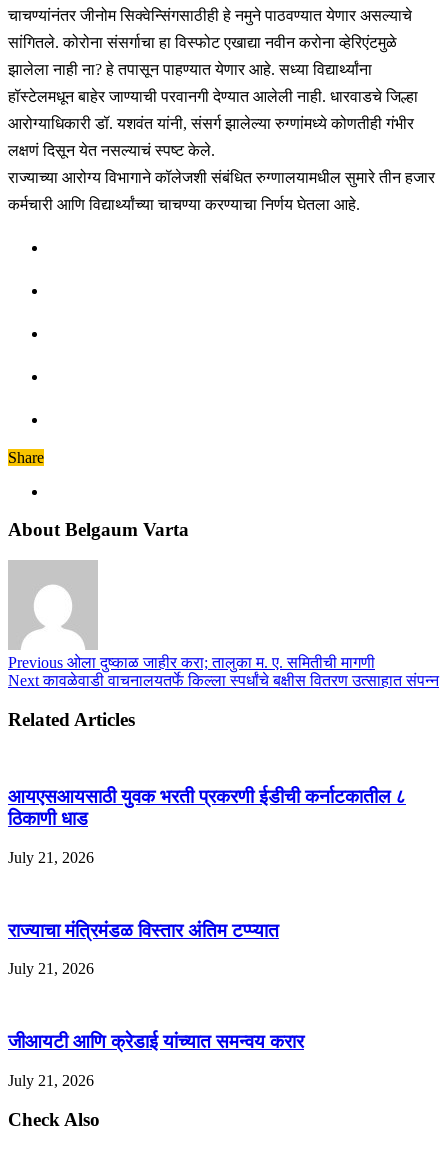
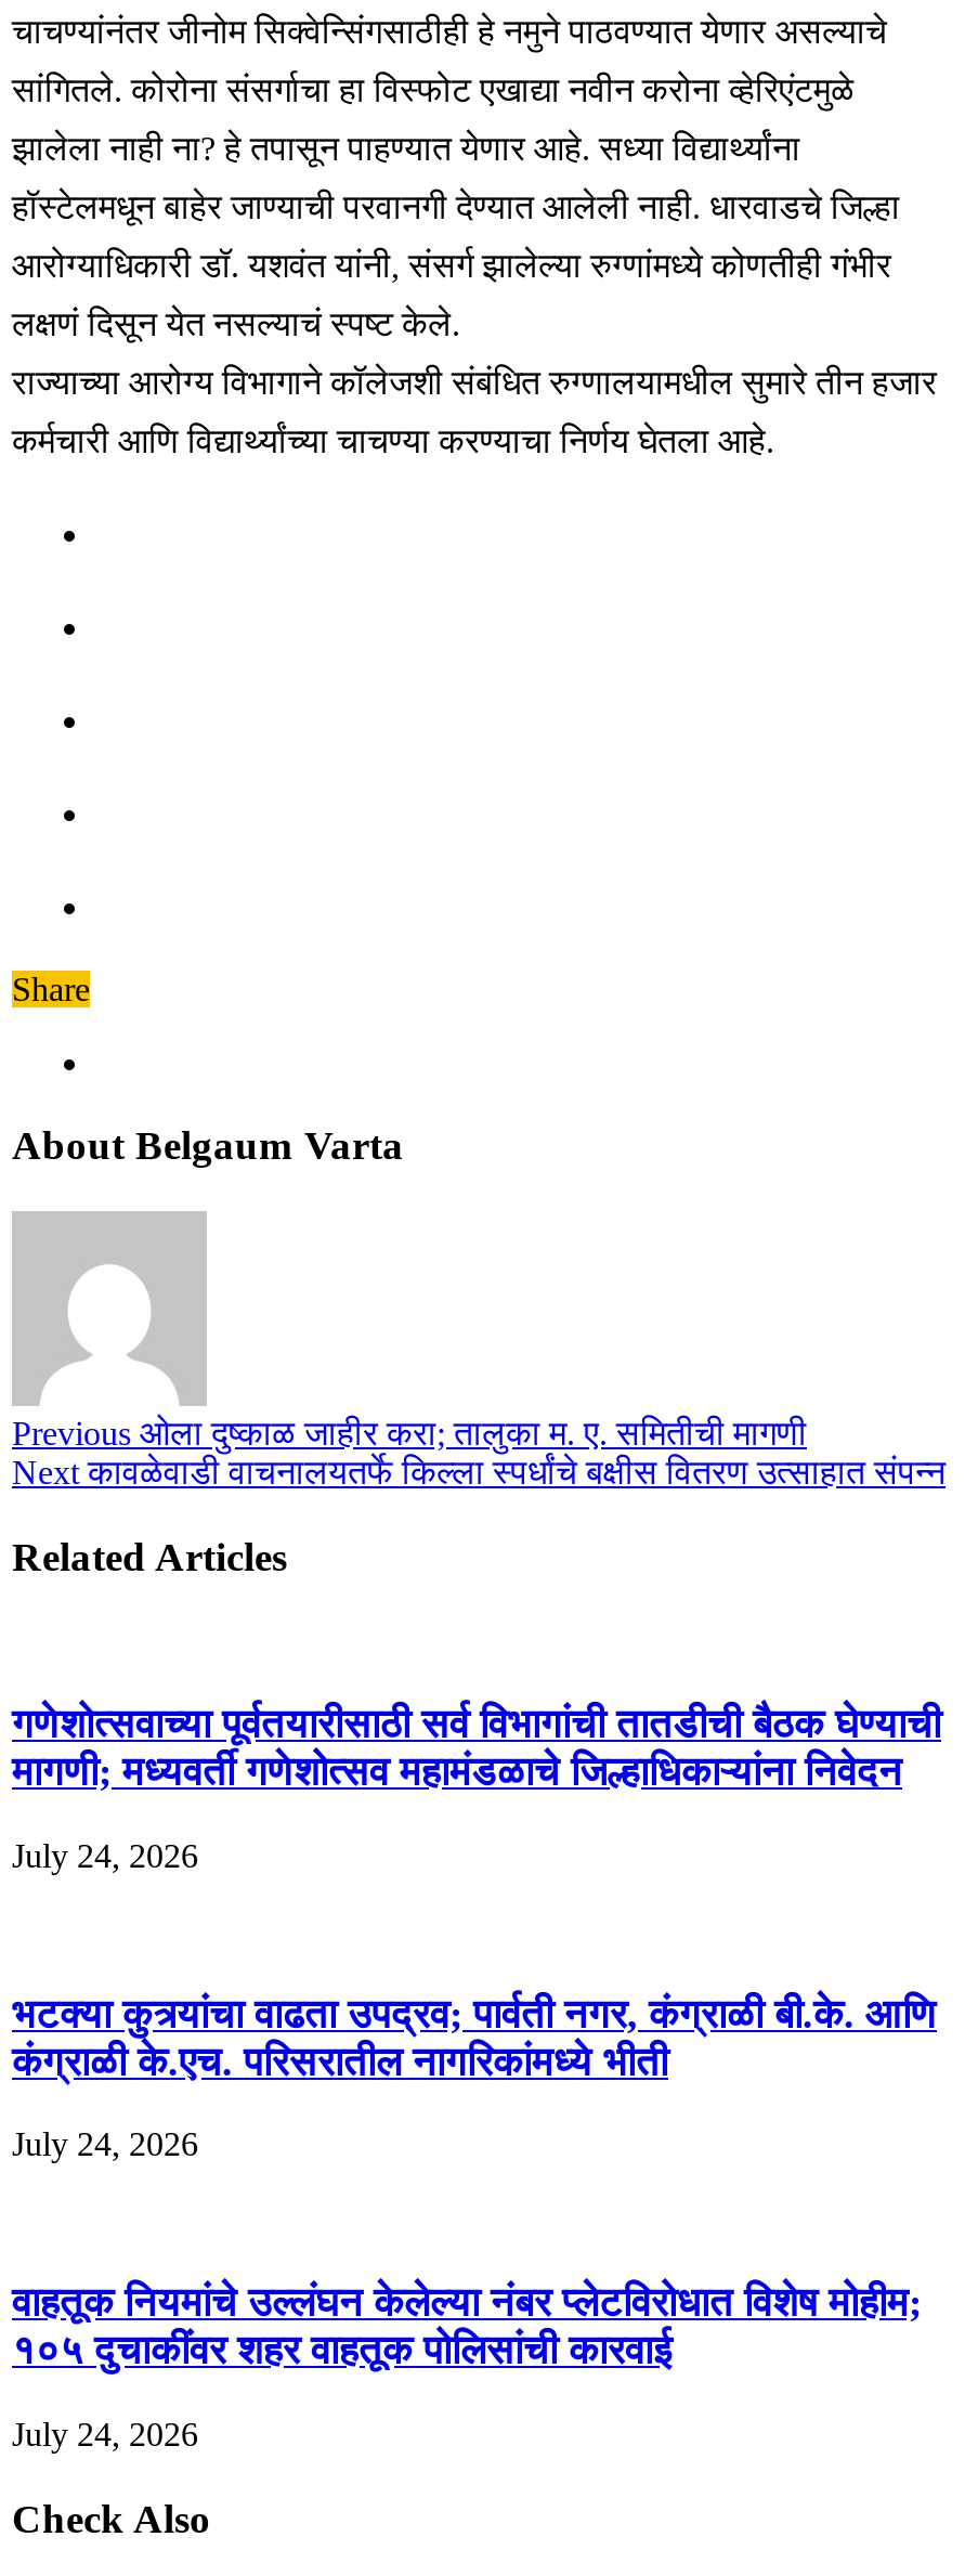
- आयएसआयसाठी युवक भरती प्रकरणी ईडीची कर्नाटकातील ८
- ठिकाणी धाड
+ गणेशोत्सवाच्या पूर्वतयारीसाठी सर्व विभागांची तातडीची बैठक घेण्याची
+ मागणी; मध्यवर्ती गणेशोत्सव महामंडळाचे जिल्हाधिकाऱ्यांना निवेदन

- July 21, 2026
+ July 24, 2026

- राज्याचा मंत्रिमंडळ विस्तार अंतिम टप्प्यात
+ भटक्या कुत्र्यांचा वाढता उपद्रव; पार्वती नगर, कंग्राळी बी.के. आणि
+ कंग्राळी के.एच. परिसरातील नागरिकांमध्ये भीती

- July 21, 2026
+ July 24, 2026

- जीआयटी आणि क्रेडाई यांच्यात समन्वय करार
+ वाहतूक नियमांचे उल्लंघन केलेल्या नंबर प्लेटविरोधात विशेष मोहीम;
+ १०५ दुचाकींवर शहर वाहतूक पोलिसांची कारवाई

- July 21, 2026
+ July 24, 2026
